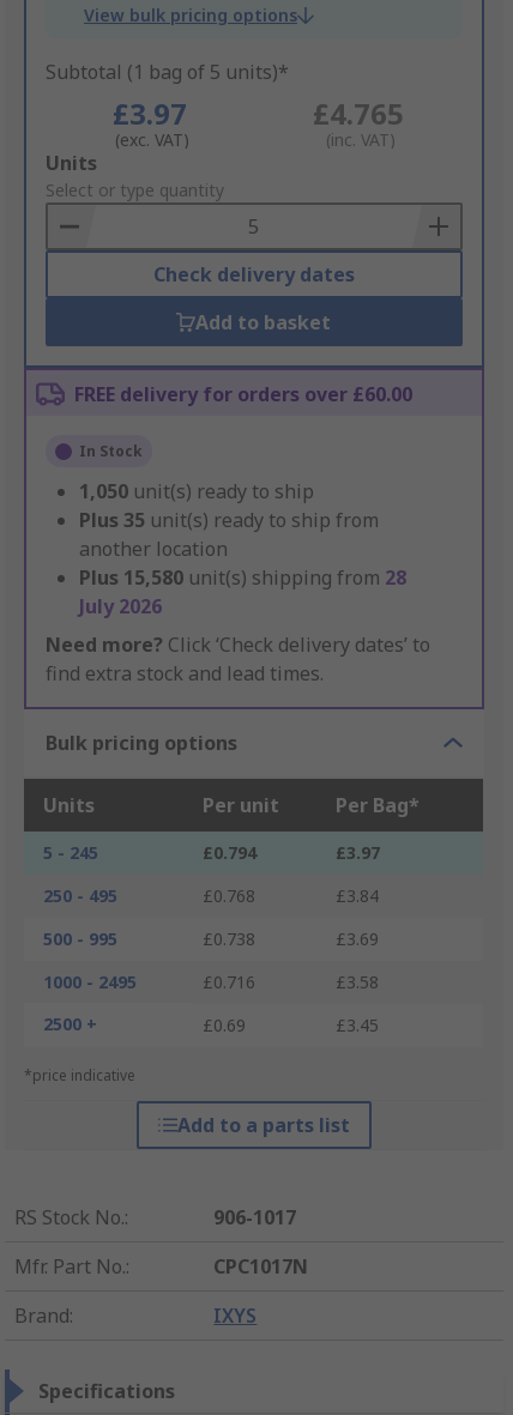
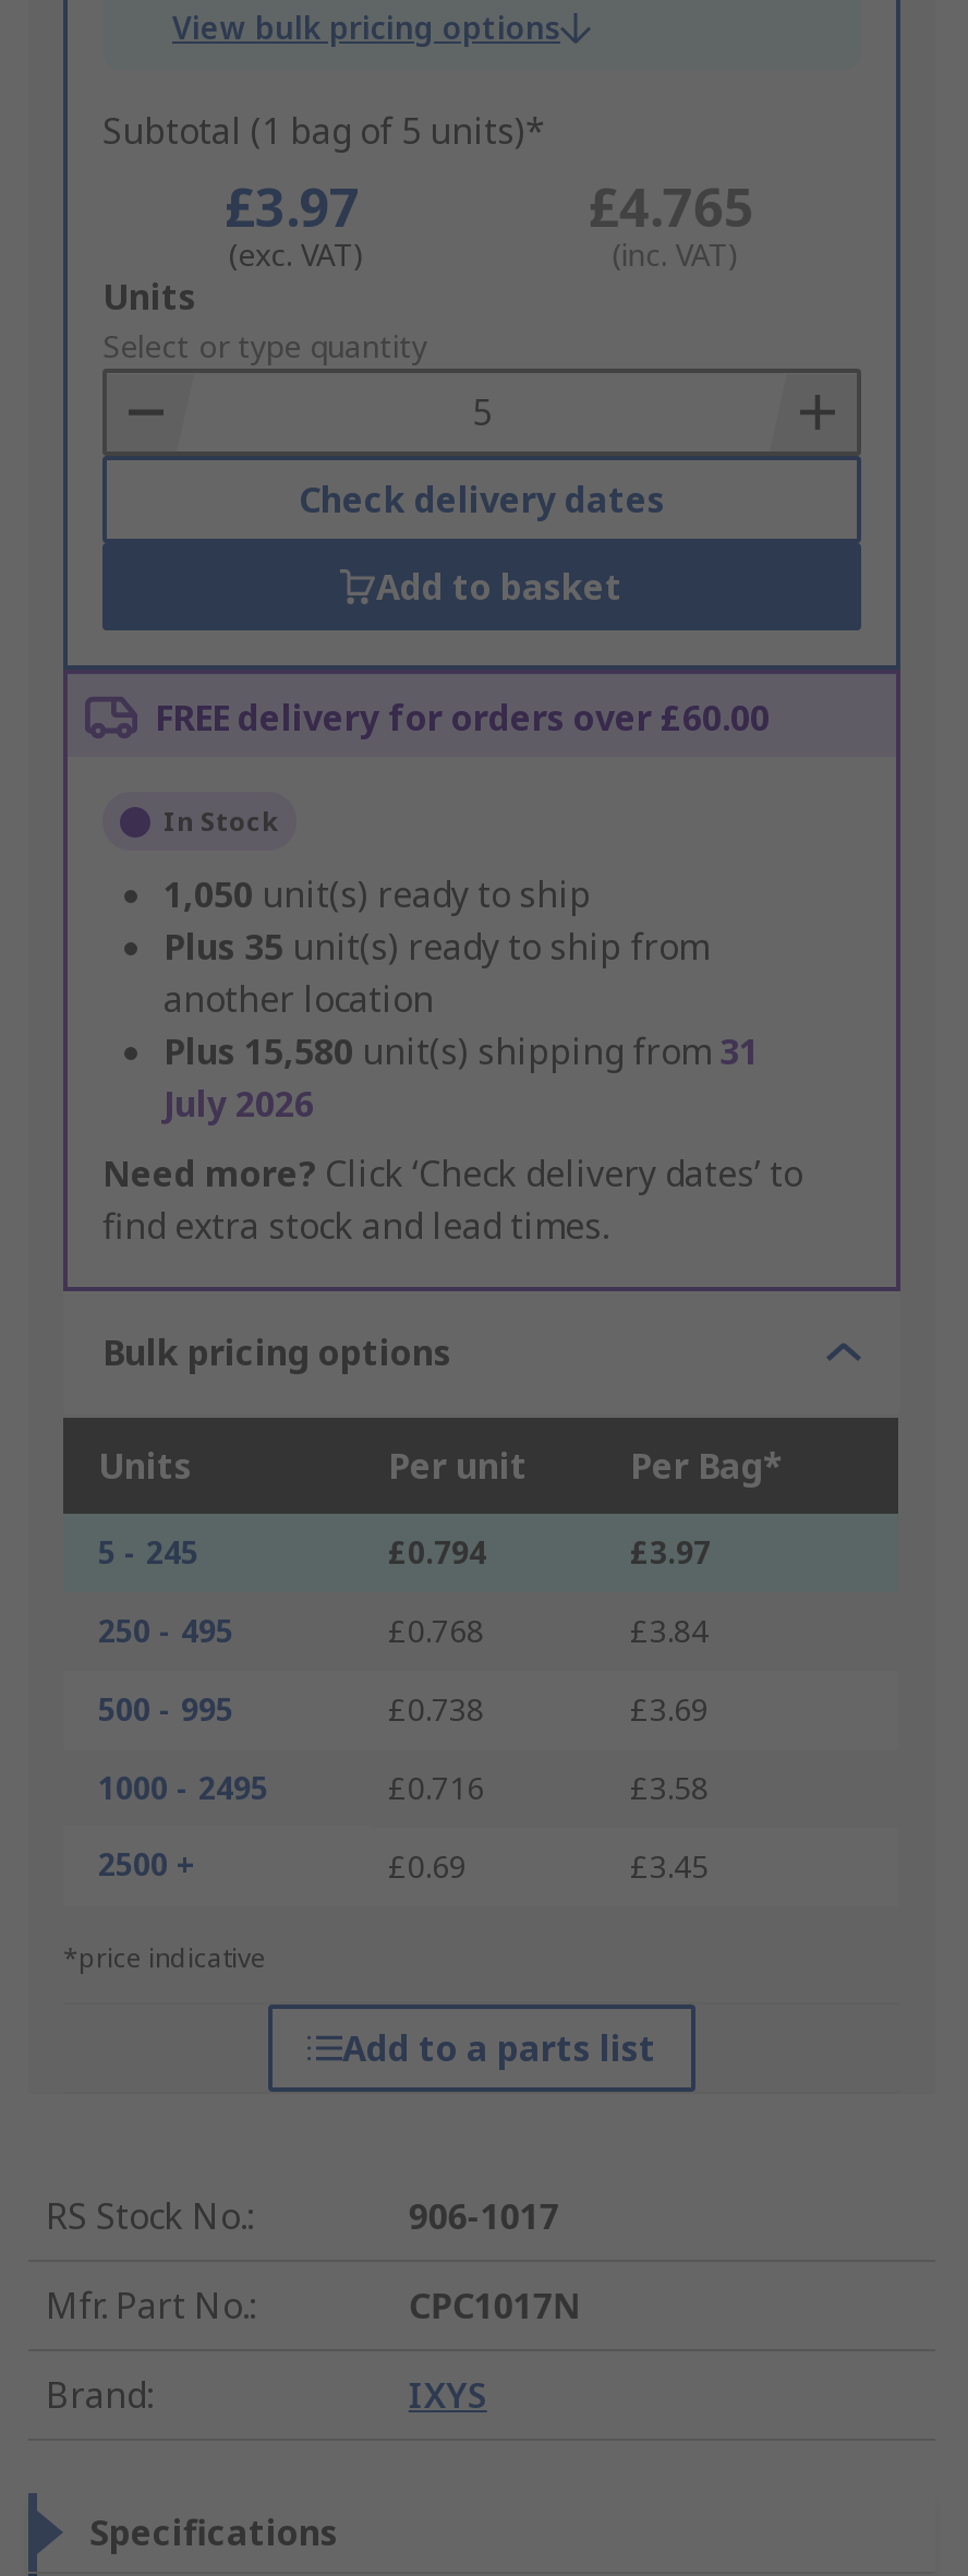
- Plus 15,580 unit(s) shipping from 28
+ Plus 15,580 unit(s) shipping from 31
